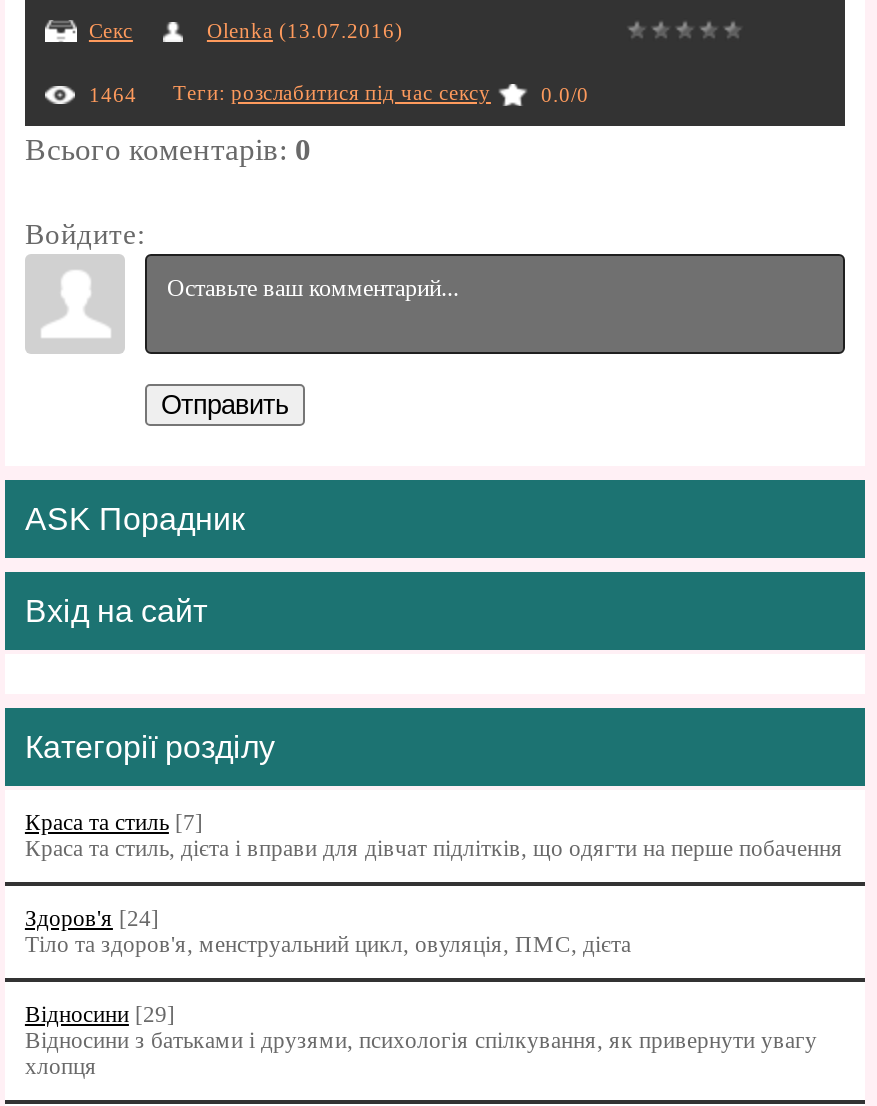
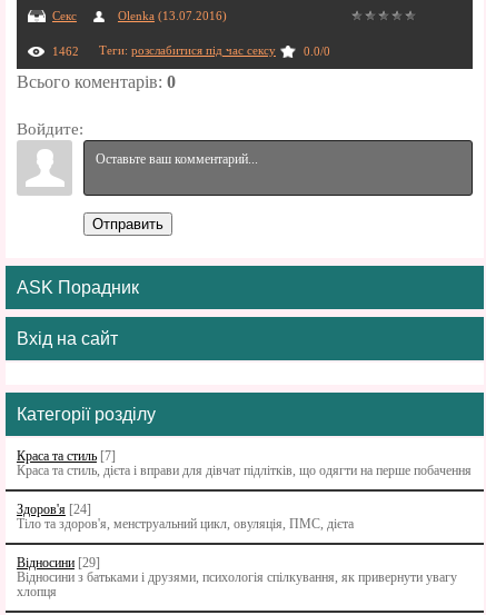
- 1464 Теги: розслабитися під час сексу
+ 1462 Теги: розслабитися під час сексу
